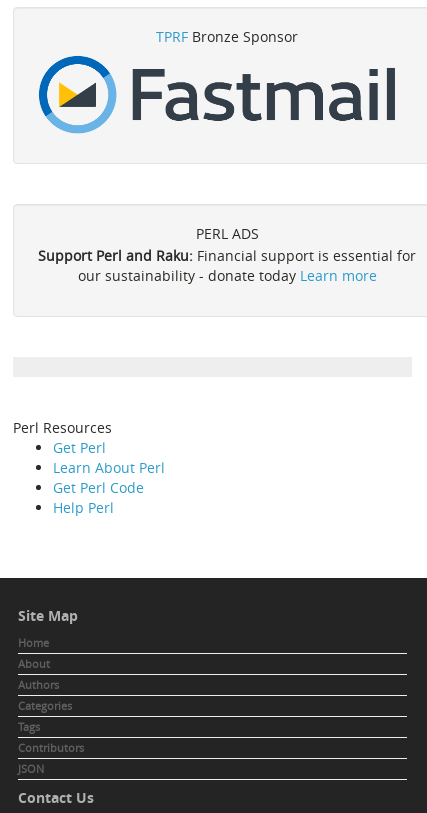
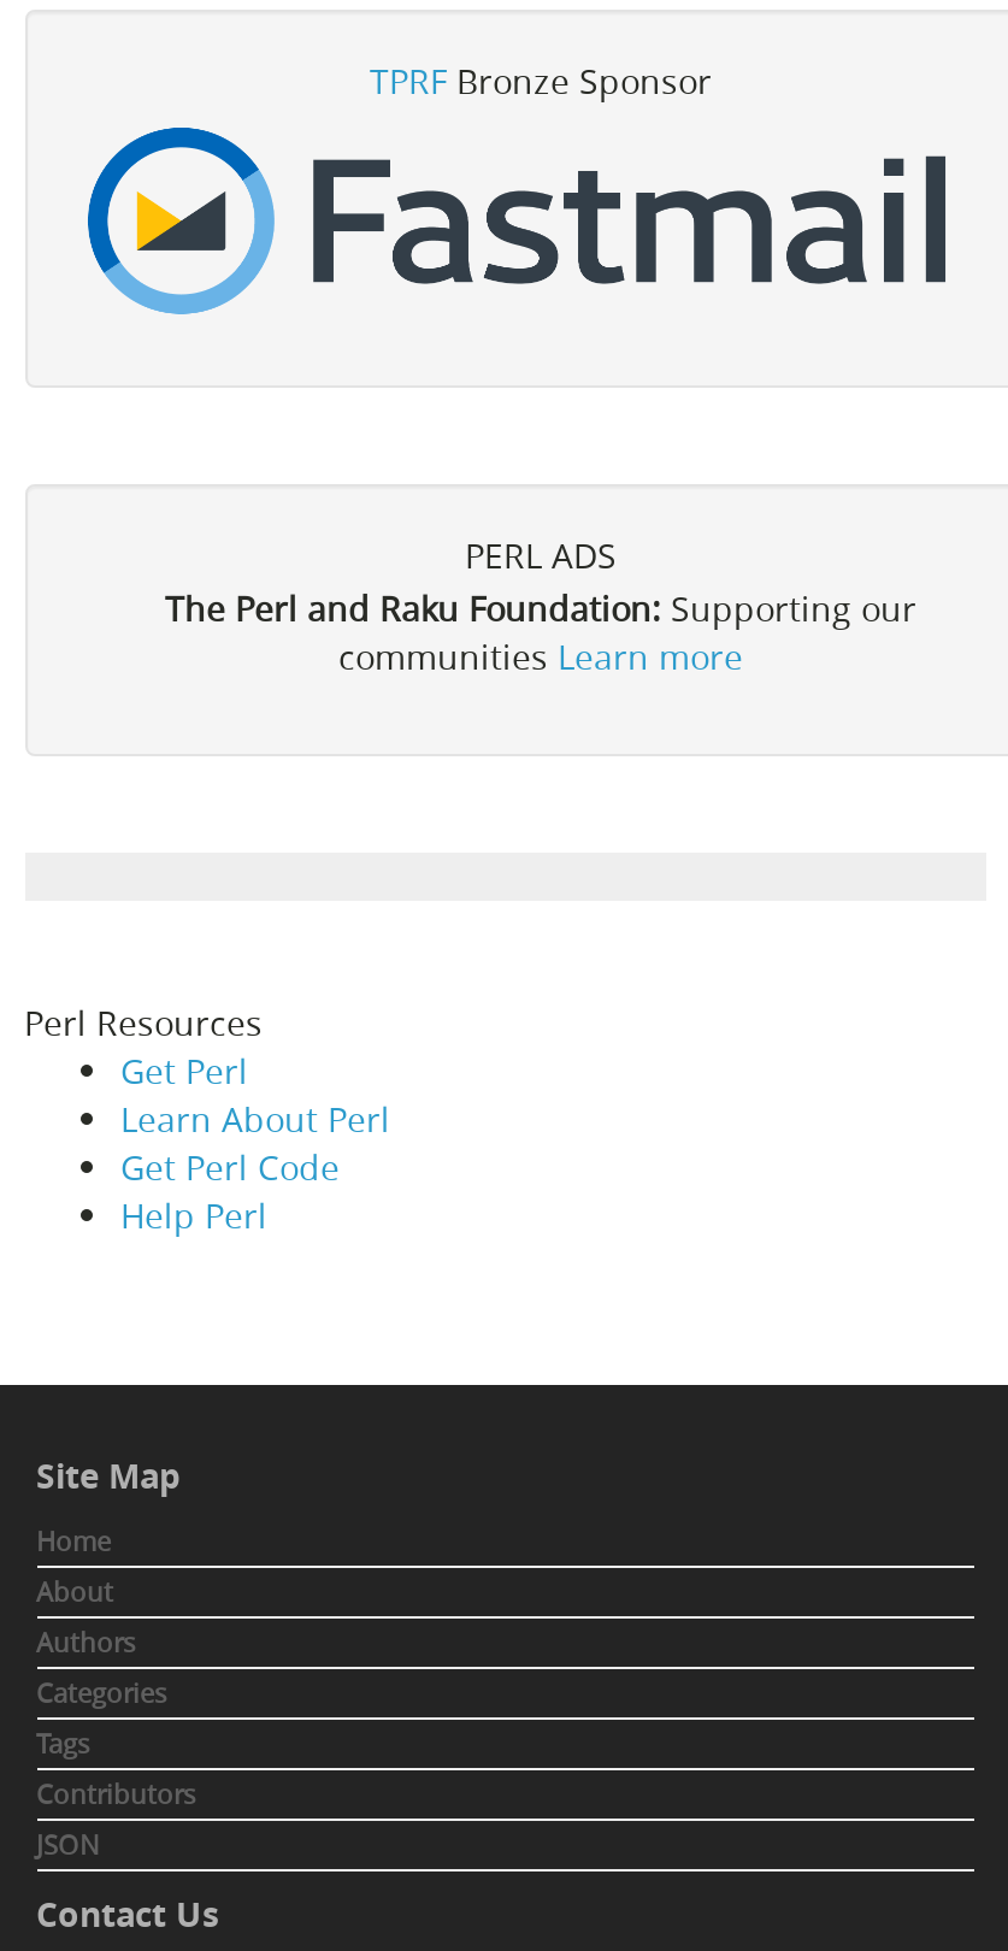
- Support Perl and Raku: Financial support is essential for
- our sustainability - donate today Learn more
+ The Perl and Raku Foundation: Supporting our
+ communities Learn more
